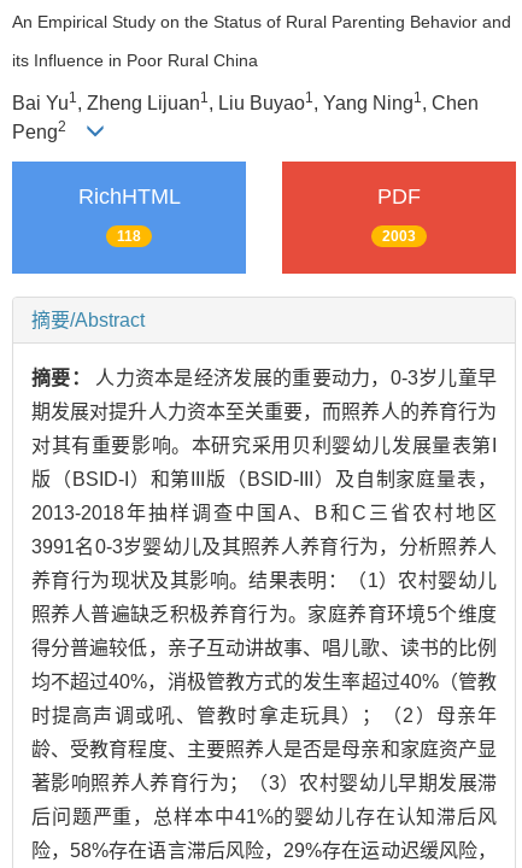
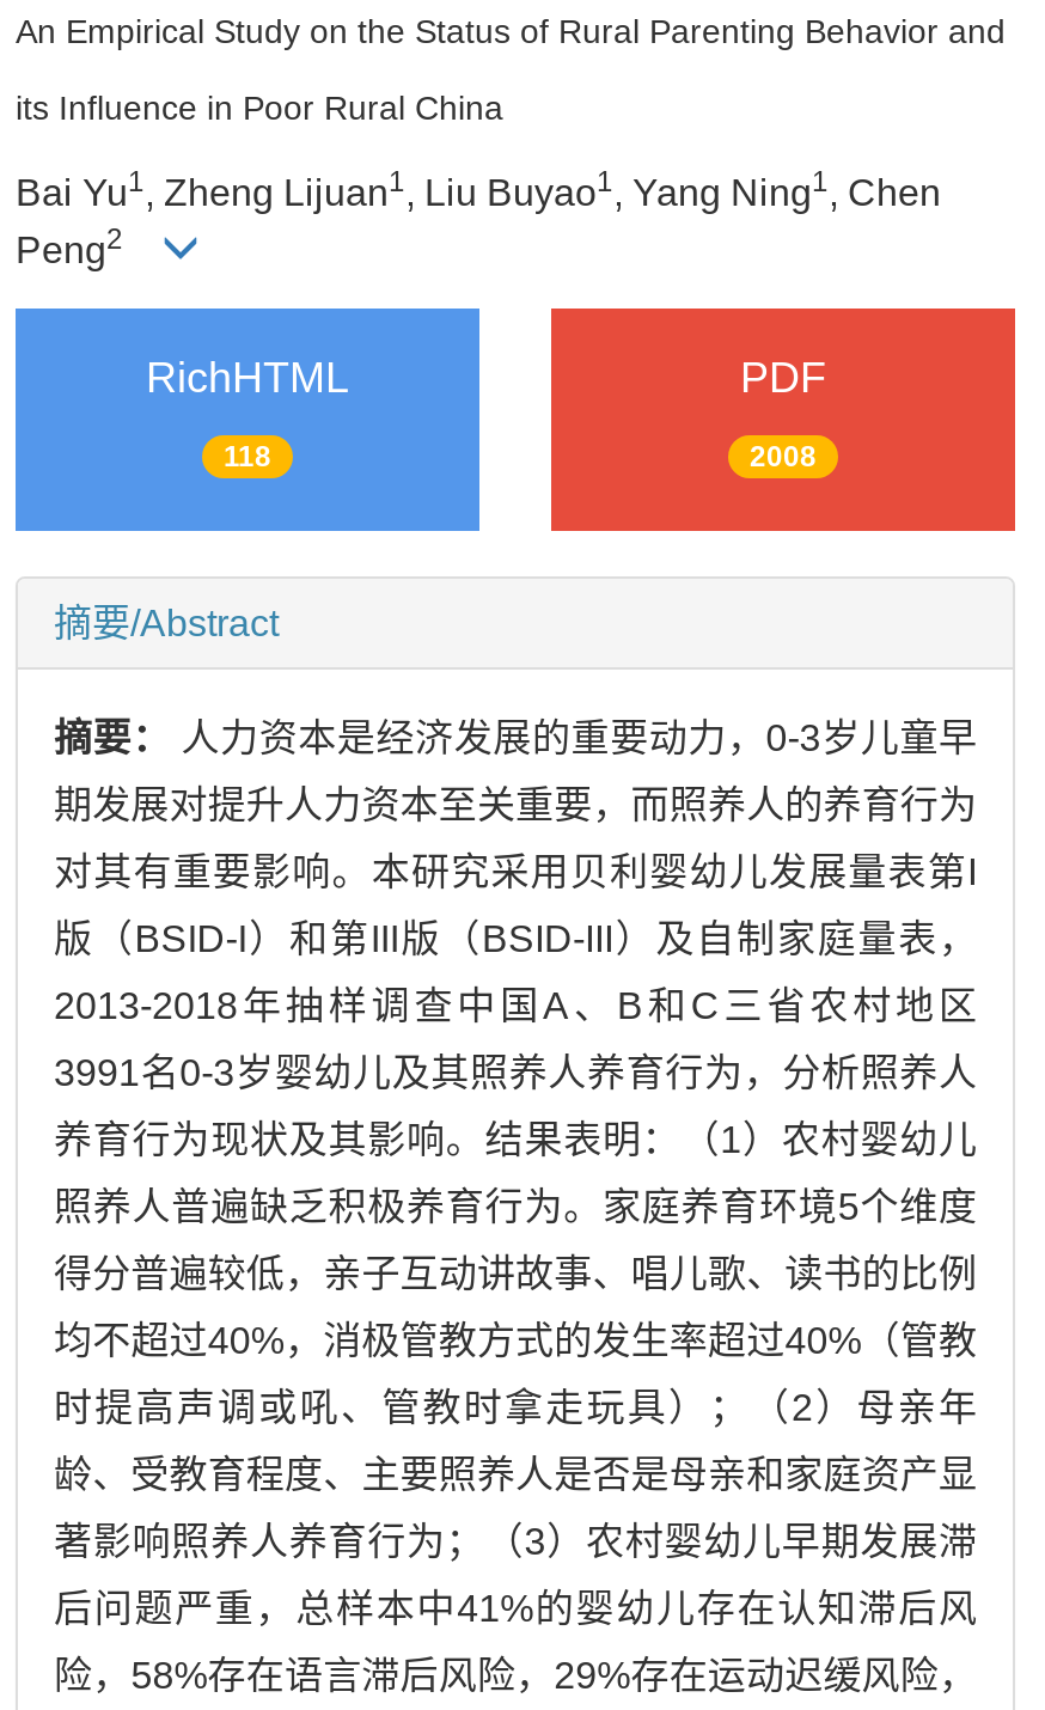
- 2003
+ 2008
